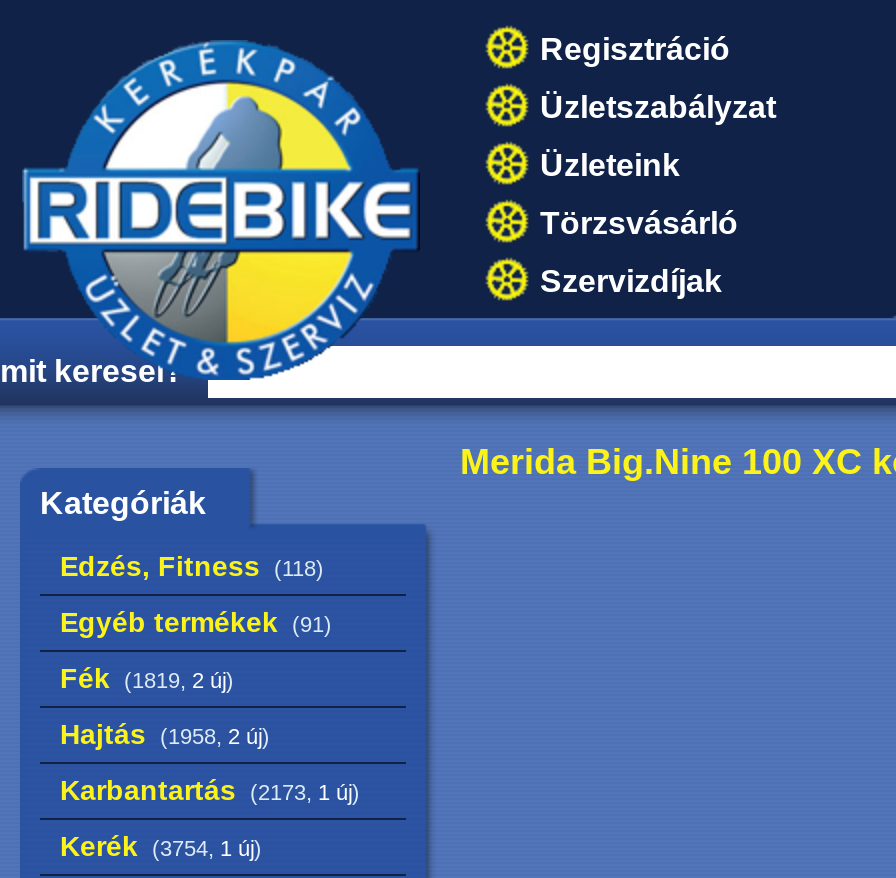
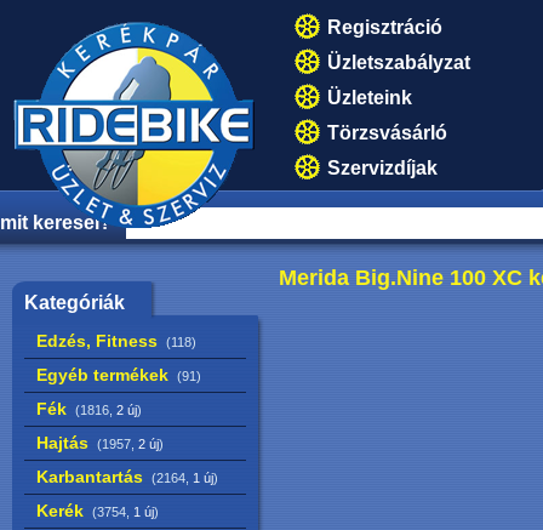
- Fék (1819, 2 új)
+ Fék (1816, 2 új)

- Hajtás (1958, 2 új)
+ Hajtás (1957, 2 új)

- Karbantartás (2173, 1 új)
+ Karbantartás (2164, 1 új)
